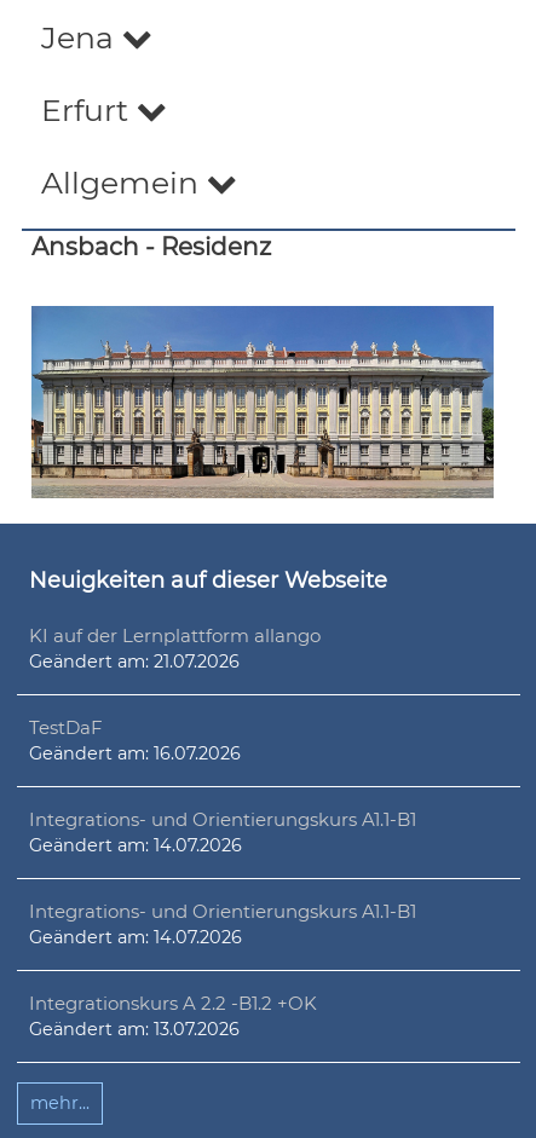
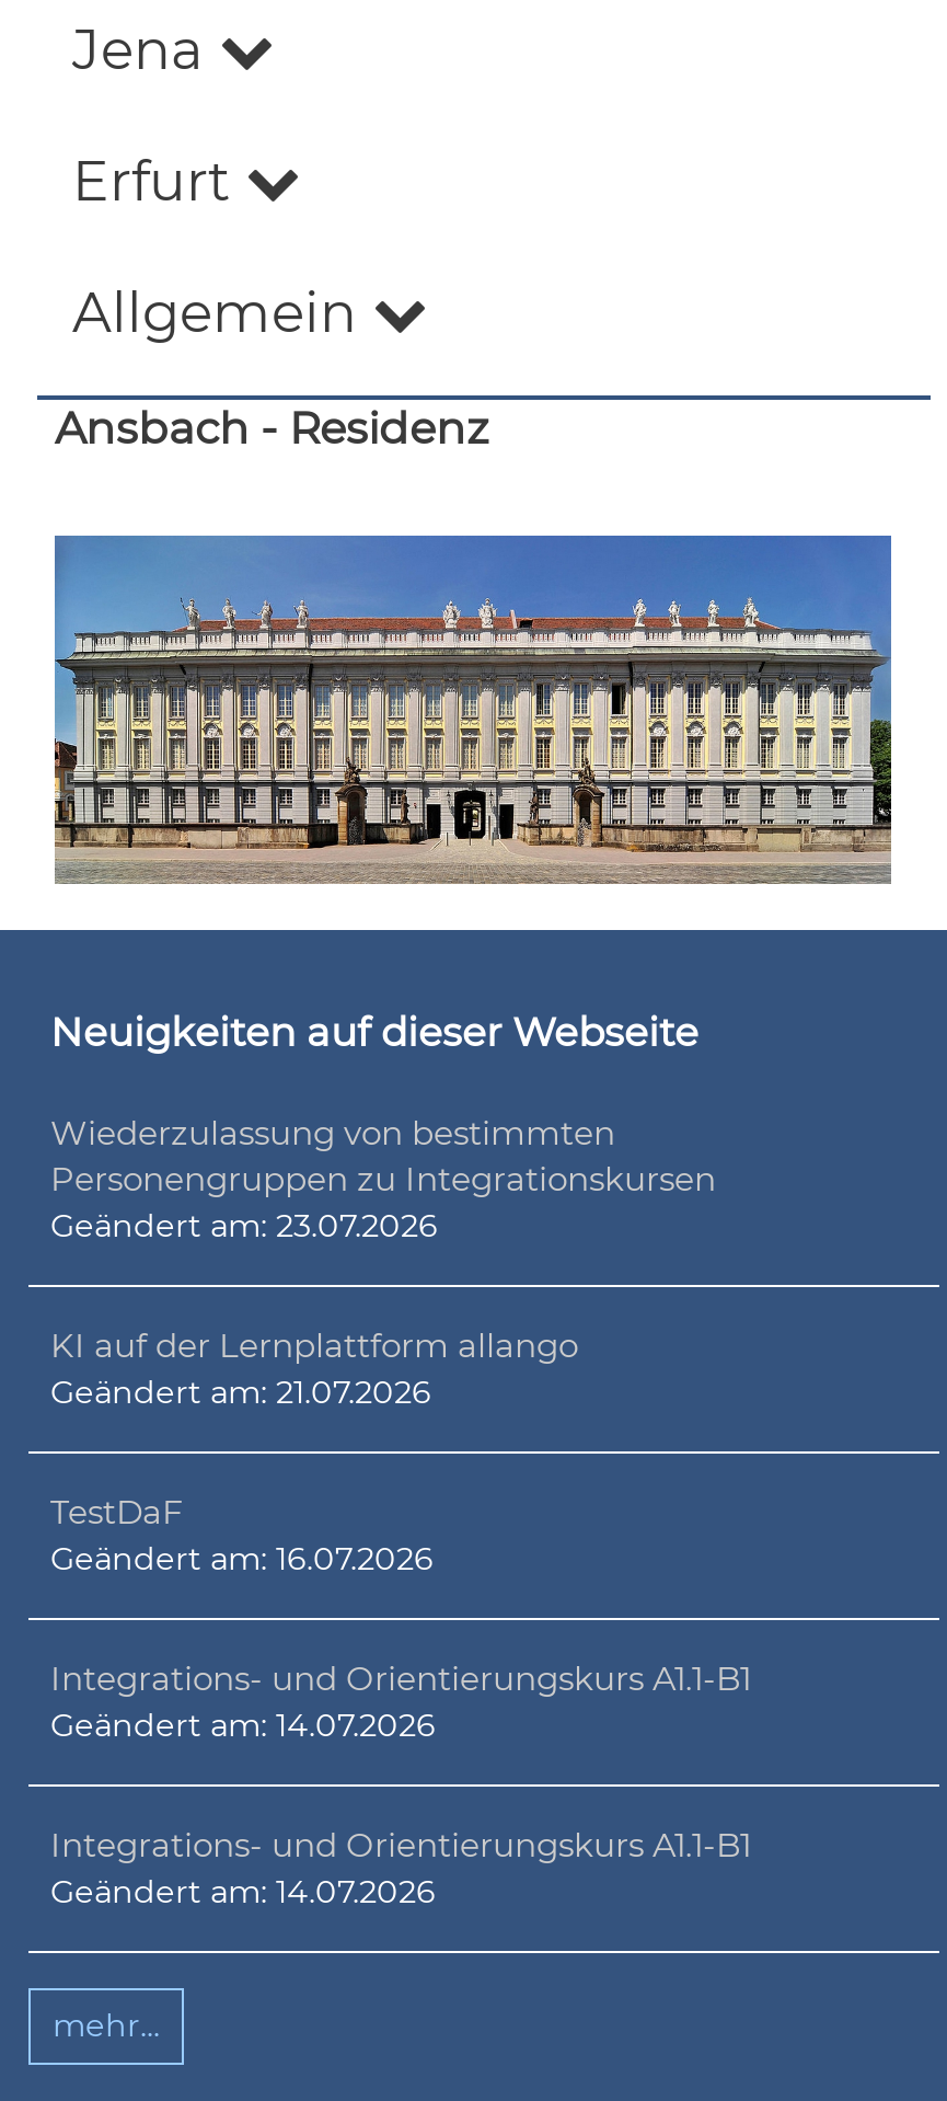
+ Wiederzulassung von bestimmten
+ Personengruppen zu Integrationskursen
+ Geändert am: 23.07.2026

moved down: KI auf der Lernplattform allango | Geändert am: 21.07.2026 | TestDaF | Geändert am: 16.07.2026 | Integrations- und Orientierungskurs A1.1-B1 | Geändert am: 14.07.2026 | Integrations- und Orientierungskurs A1.1-B1 | Geändert am: 14.07.2026

- Integrationskurs A 2.2 -B1.2 +OK
- Geändert am: 13.07.2026
